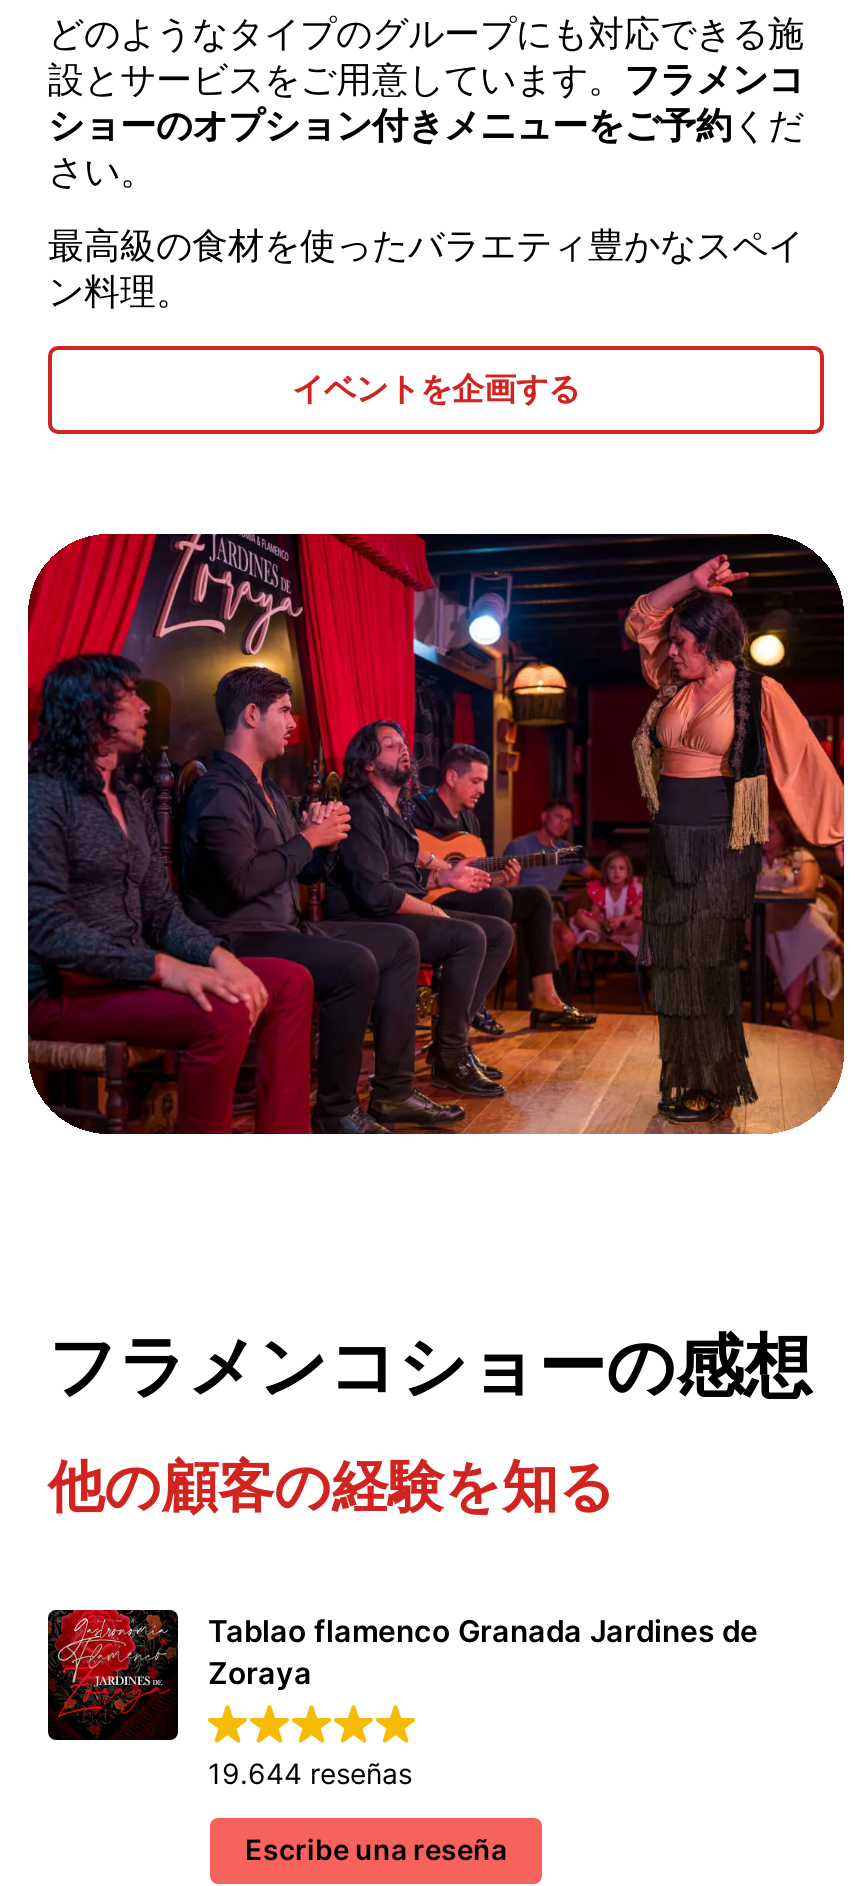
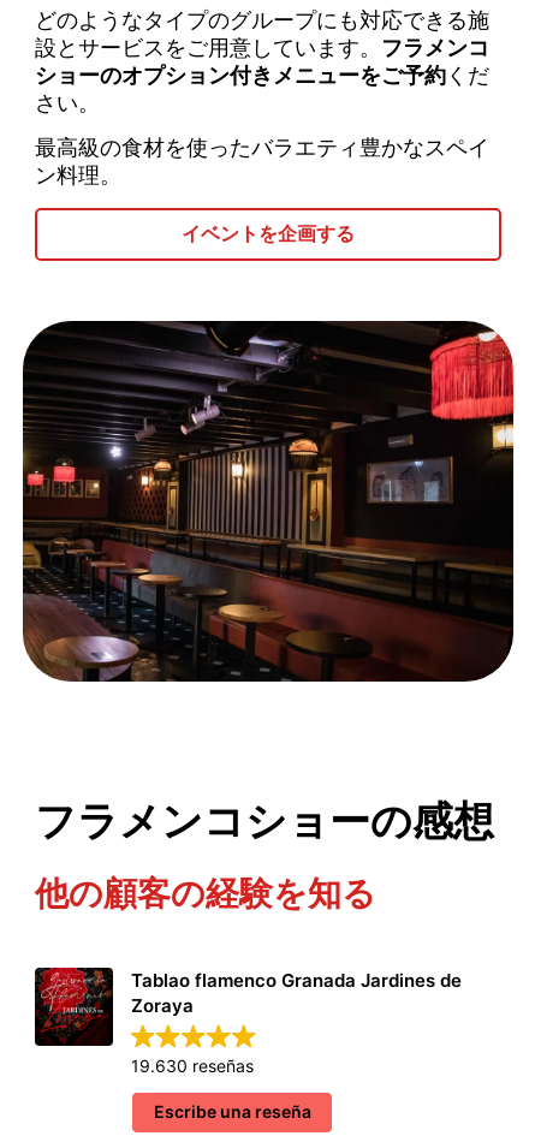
- [image]
+ [image]

- 19.644 reseñas
+ 19.630 reseñas
